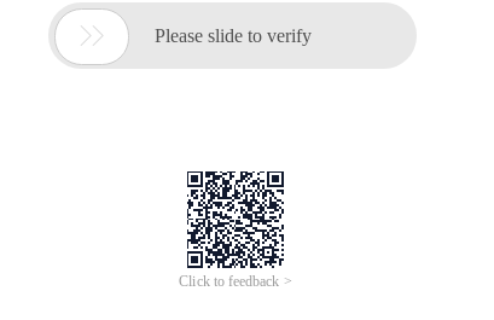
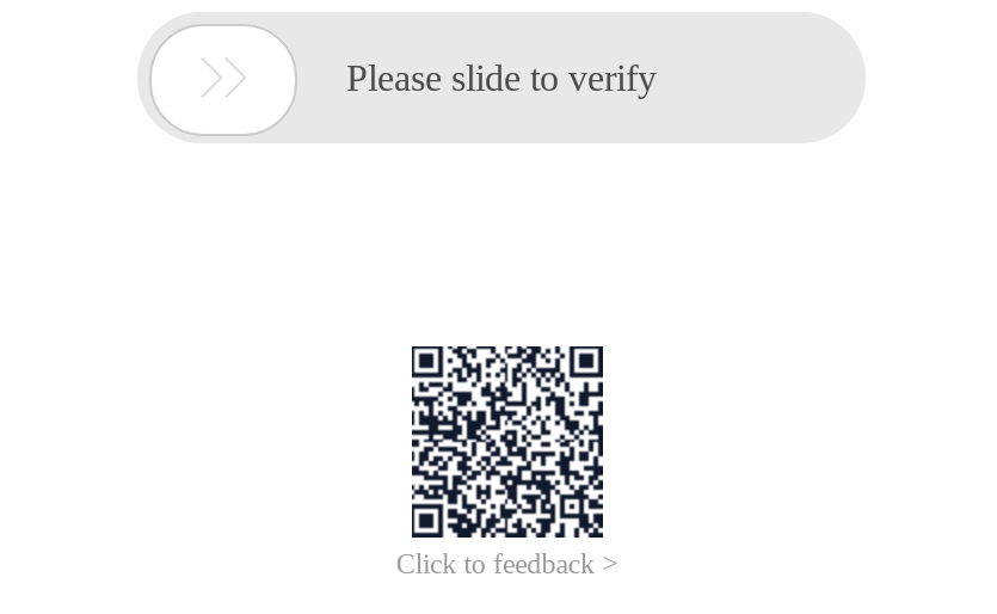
- [image]
+ [image]
